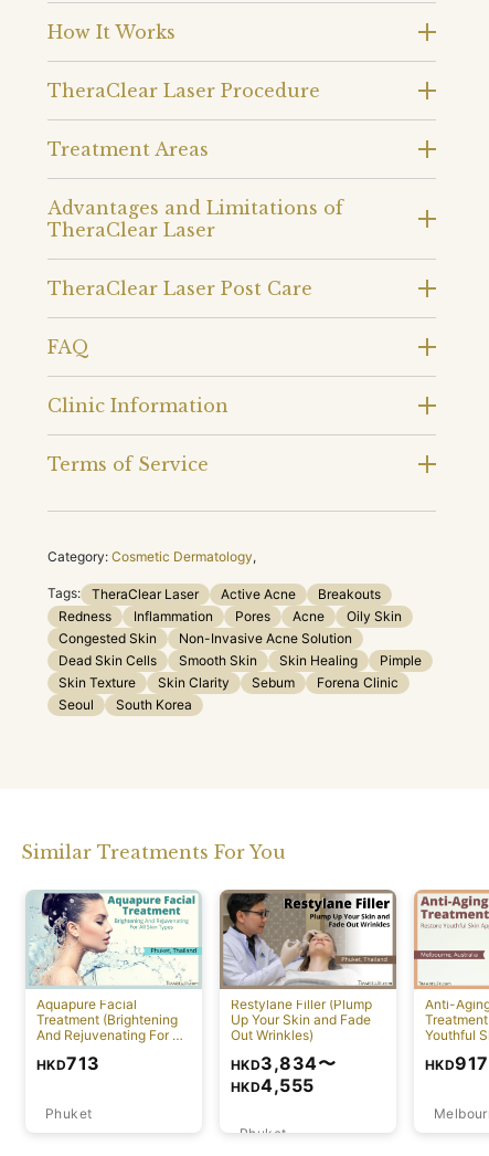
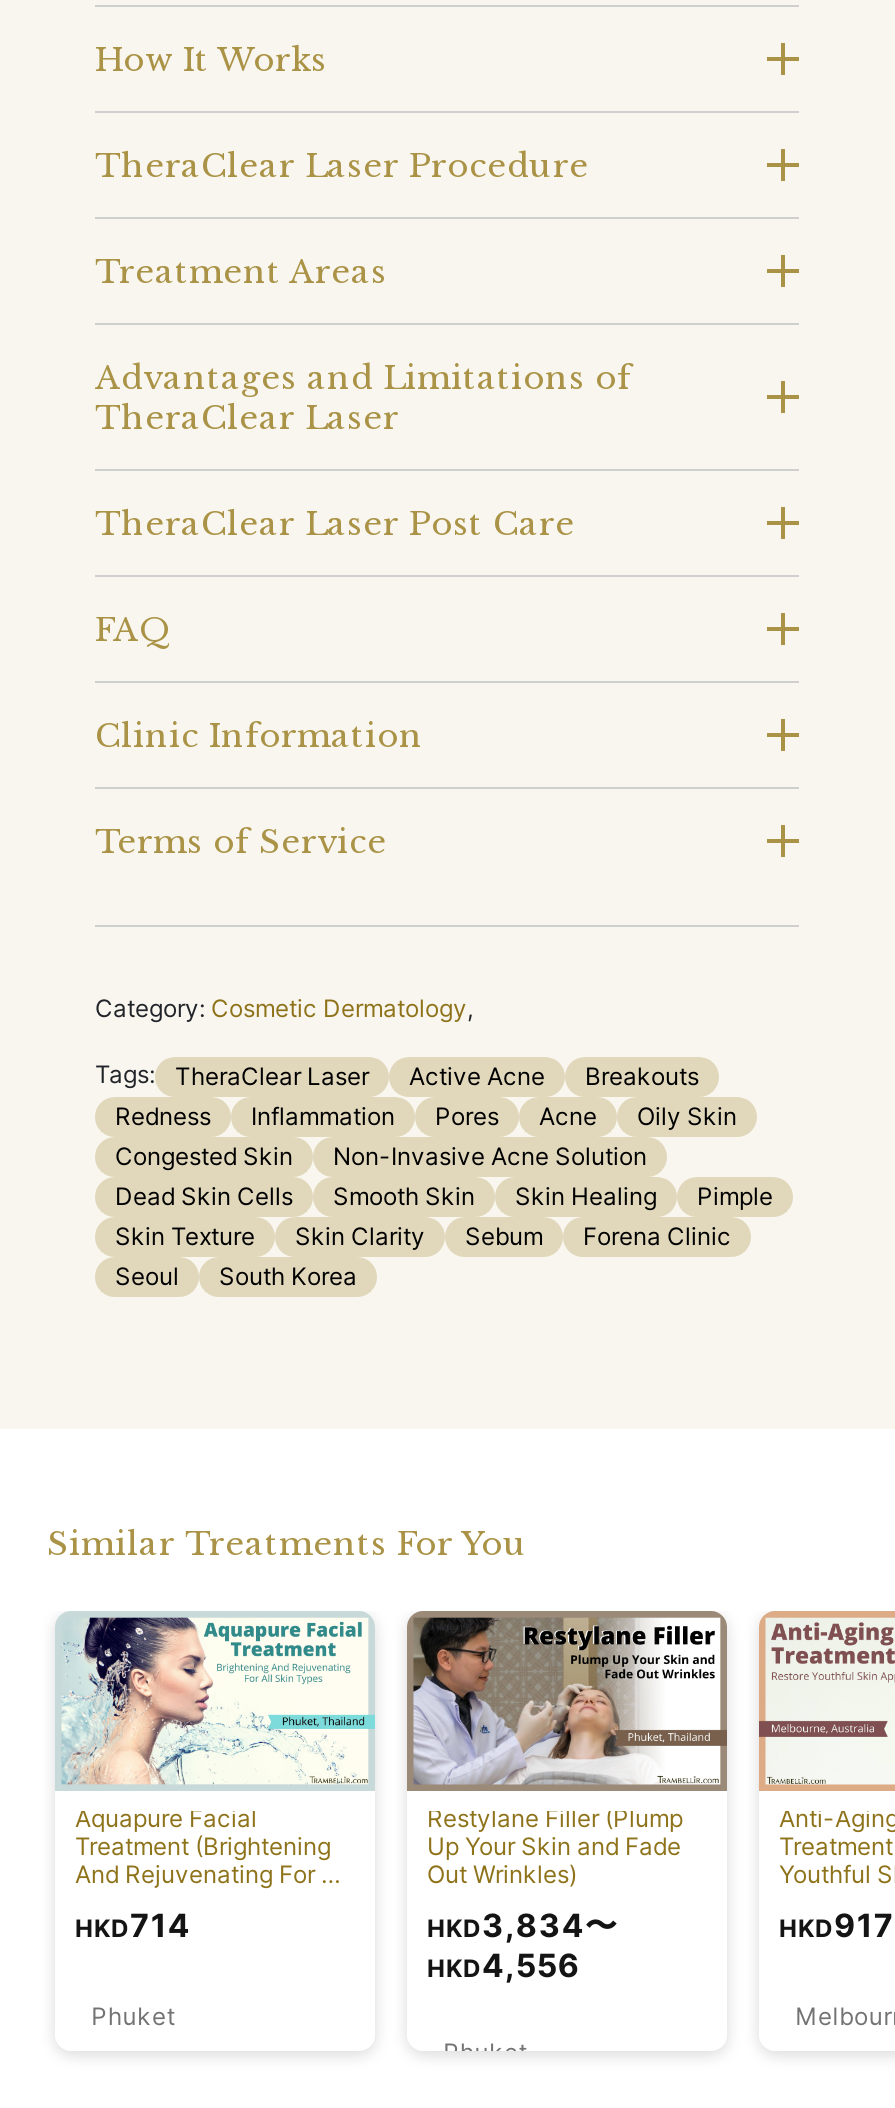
- HKD713
+ HKD714

- HKD4,555
+ HKD4,556
